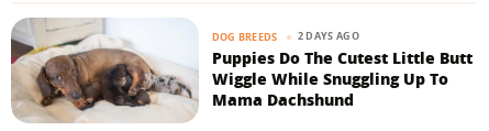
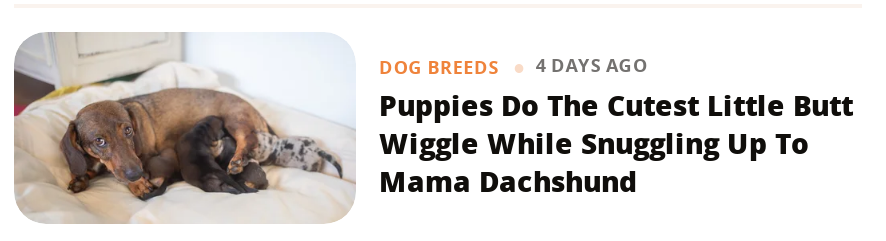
- DOG BREEDS 2 DAYS AGO
+ DOG BREEDS 4 DAYS AGO
